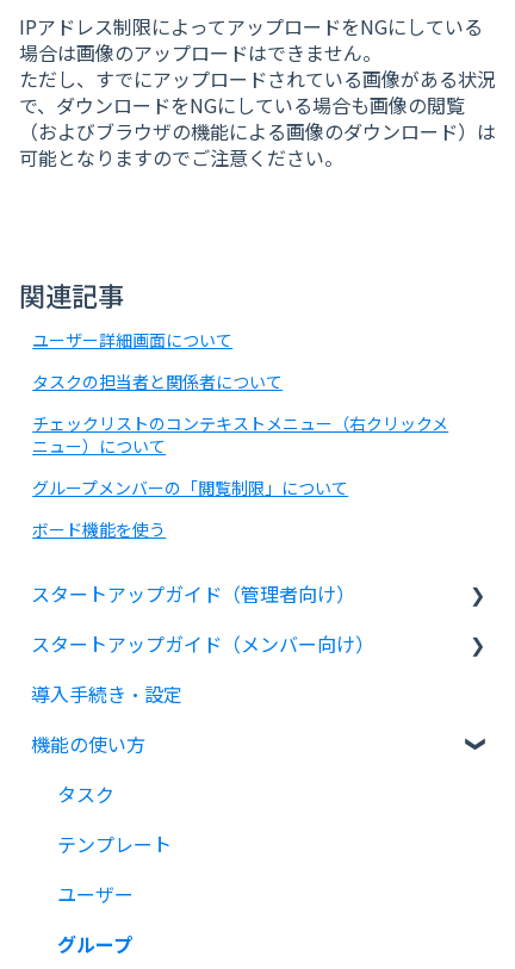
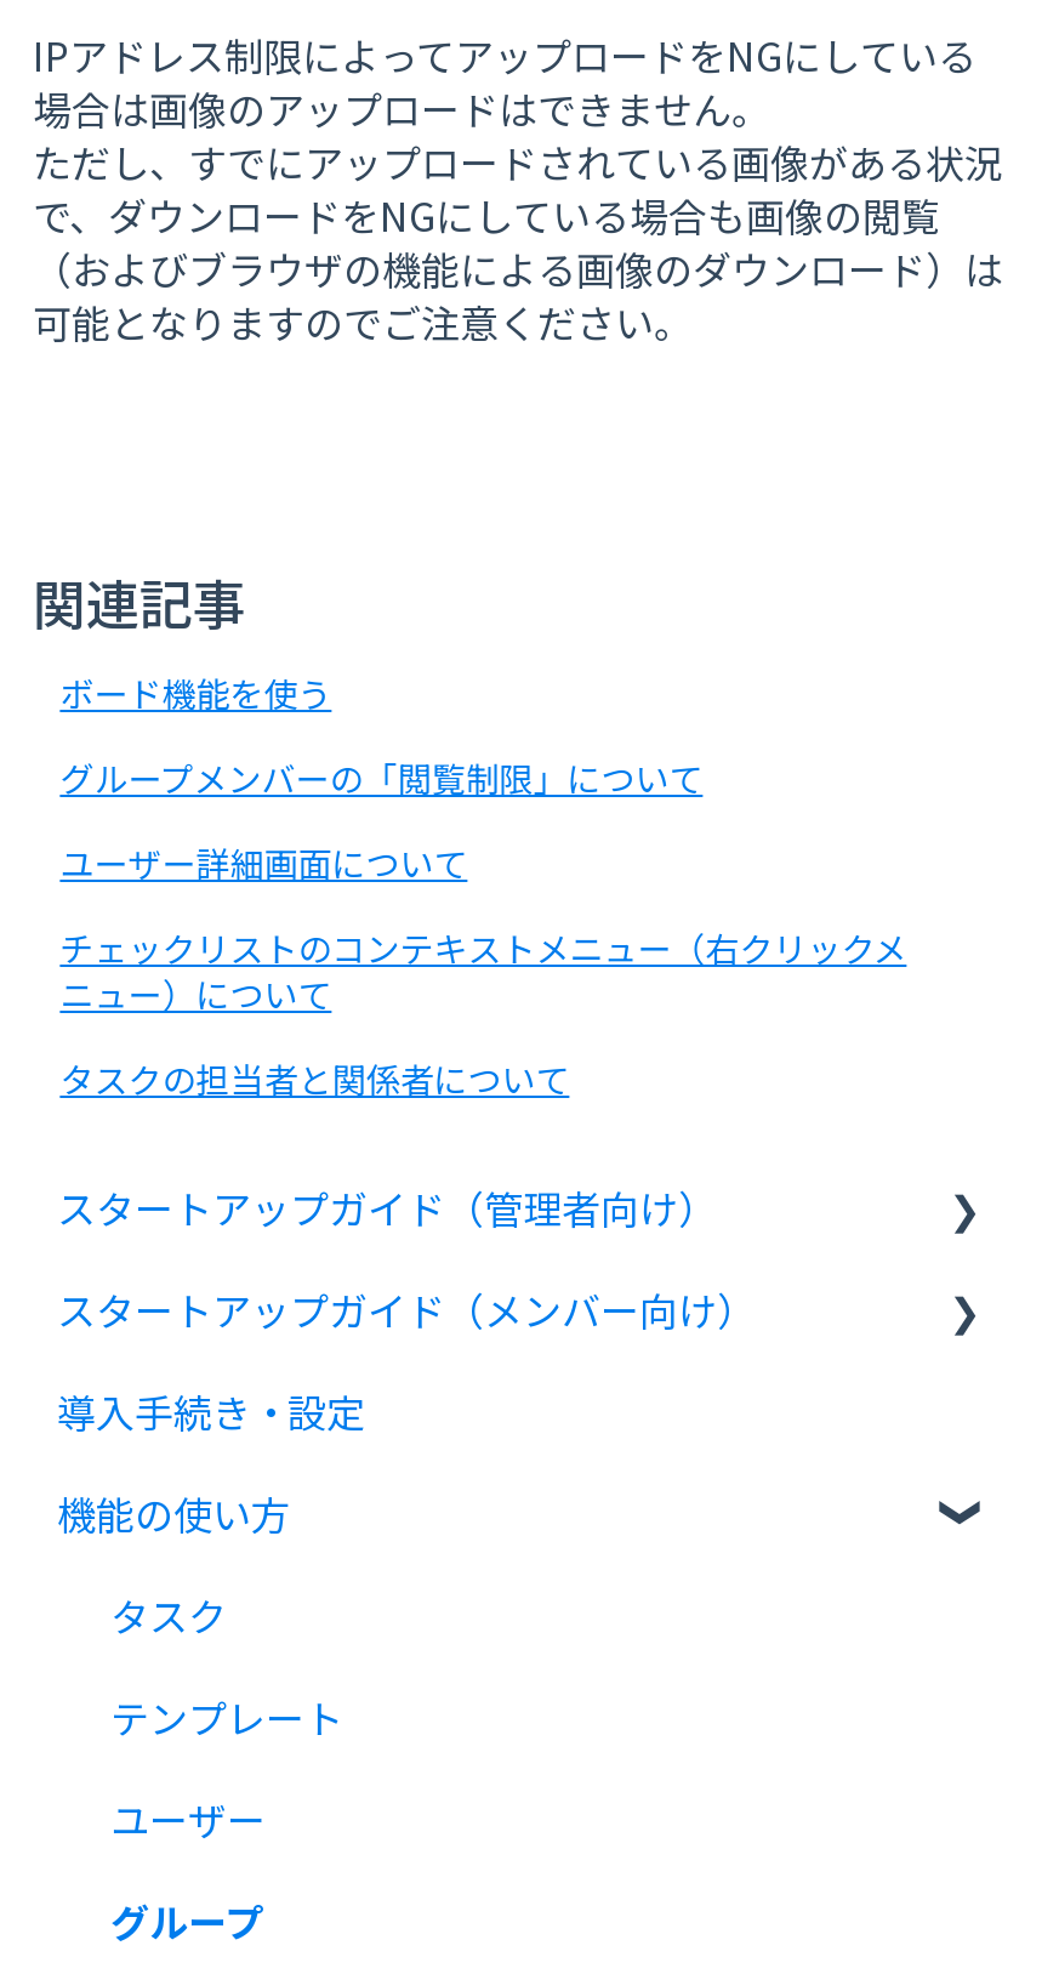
moved down: ユーザー詳細画面について

moved down: タスクの担当者と関係者について

moved down: チェックリストのコンテキストメニュー（右クリックメ | ニュー）について

moved up: グループメンバーの「閲覧制限」について | ボード機能を使う
